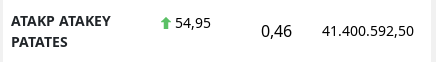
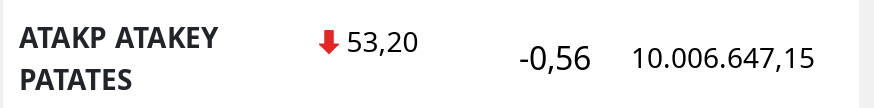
- 54,95
+ 53,20

- 0,46
+ -0,56

- 41.400.592,50
+ 10.006.647,15
